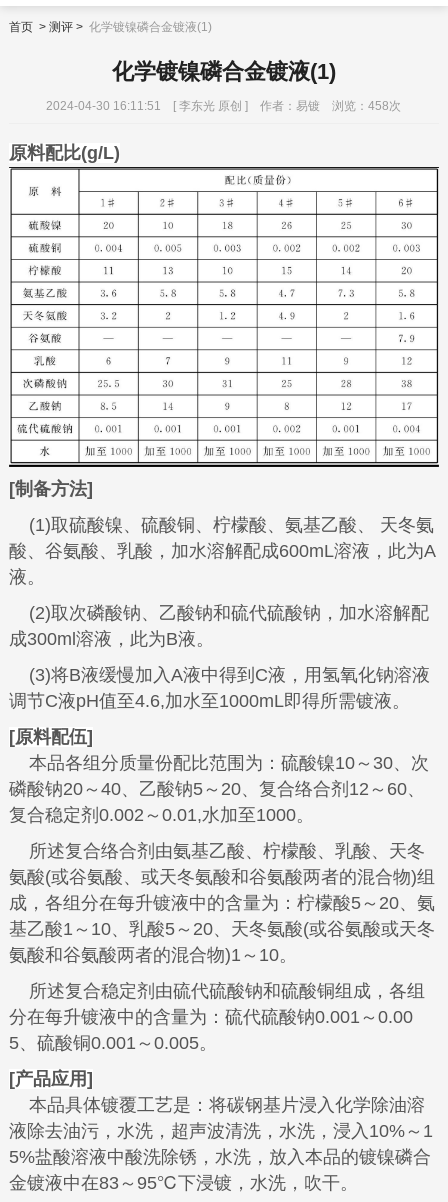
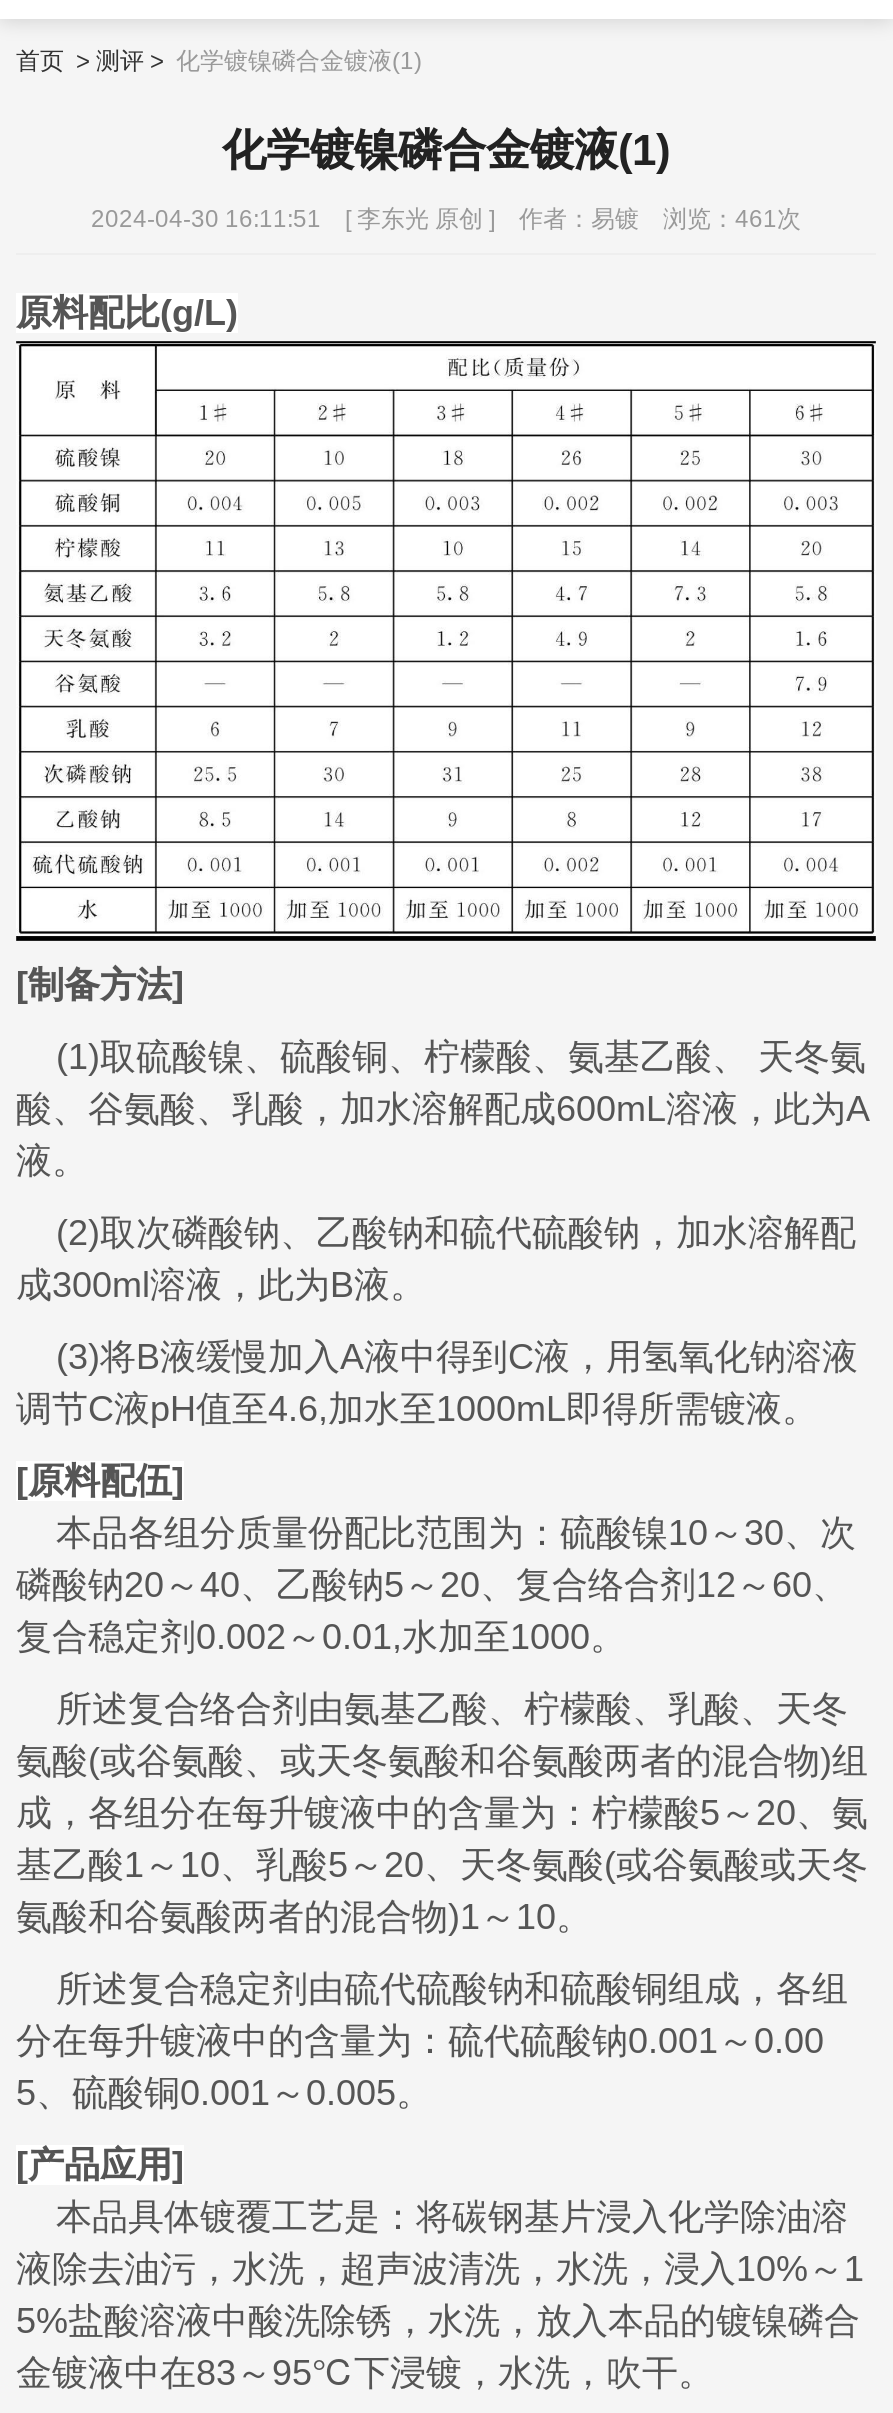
- 2024-04-30 16:11:51 [ 李东光 原创 ] 作者：易镀 浏览：458次
+ 2024-04-30 16:11:51 [ 李东光 原创 ] 作者：易镀 浏览：461次
